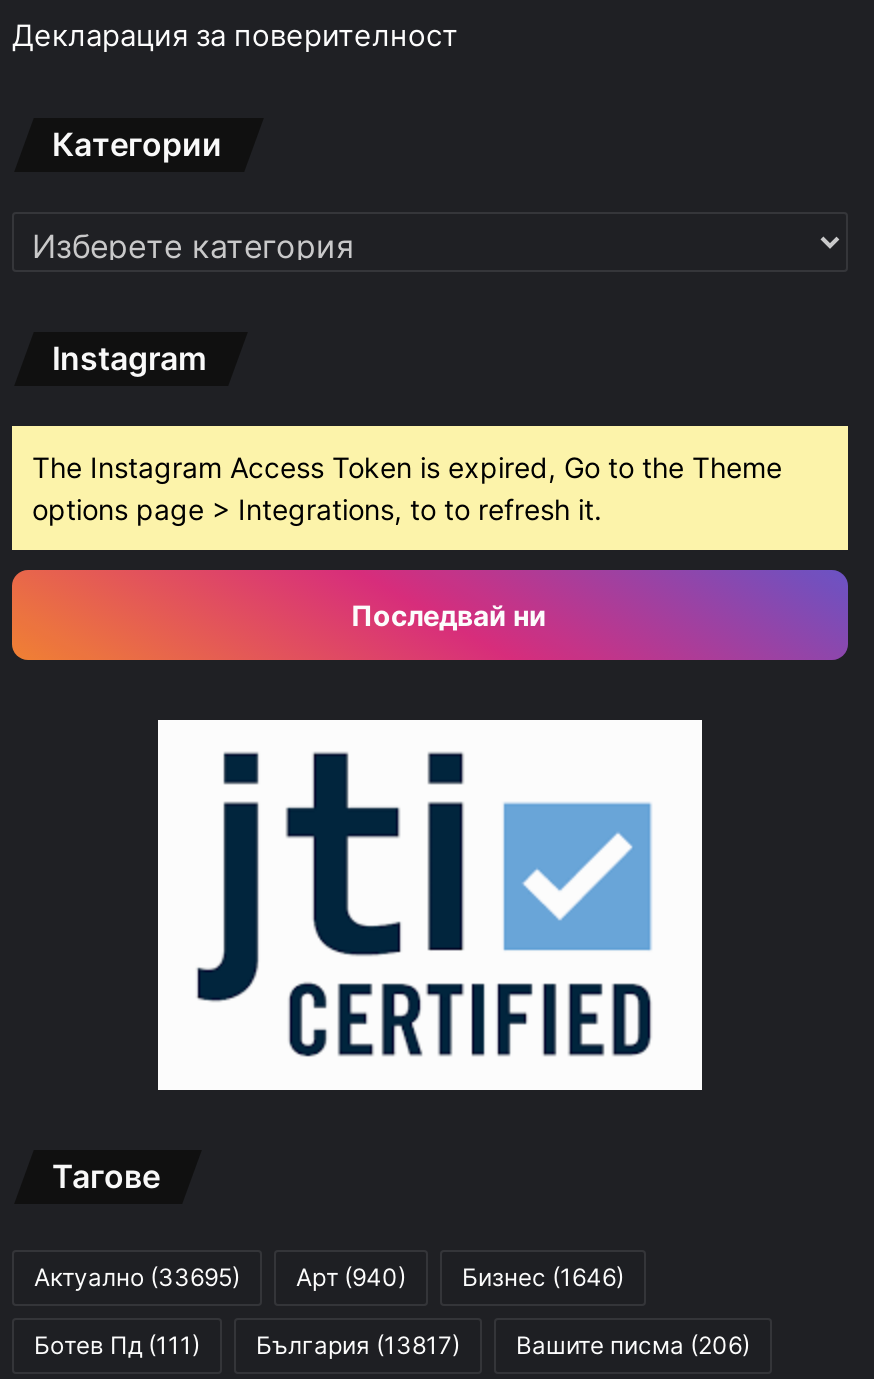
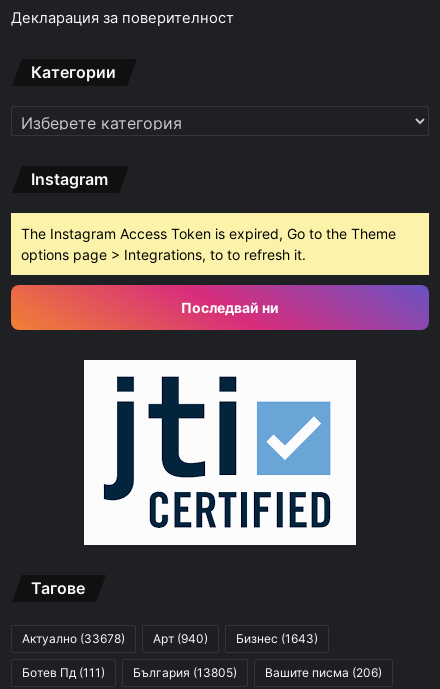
- Актуално (33695)
+ Актуално (33678)

- Бизнес (1646)
+ Бизнес (1643)

- Ботев Пд (111) България (13817) Вашите писма (206)
+ Ботев Пд (111) България (13805) Вашите писма (206)
